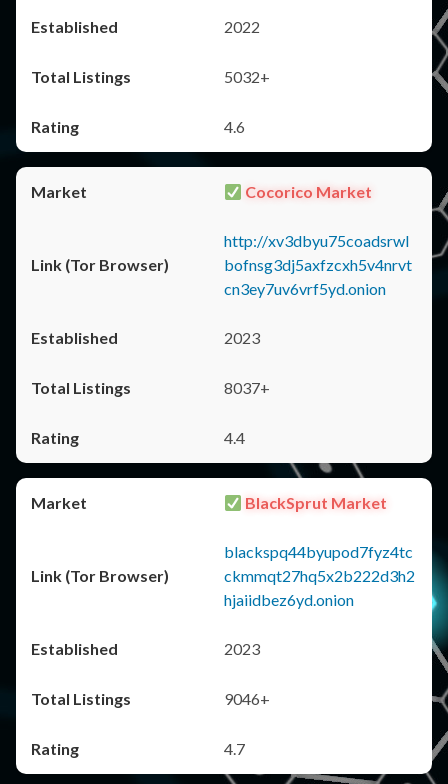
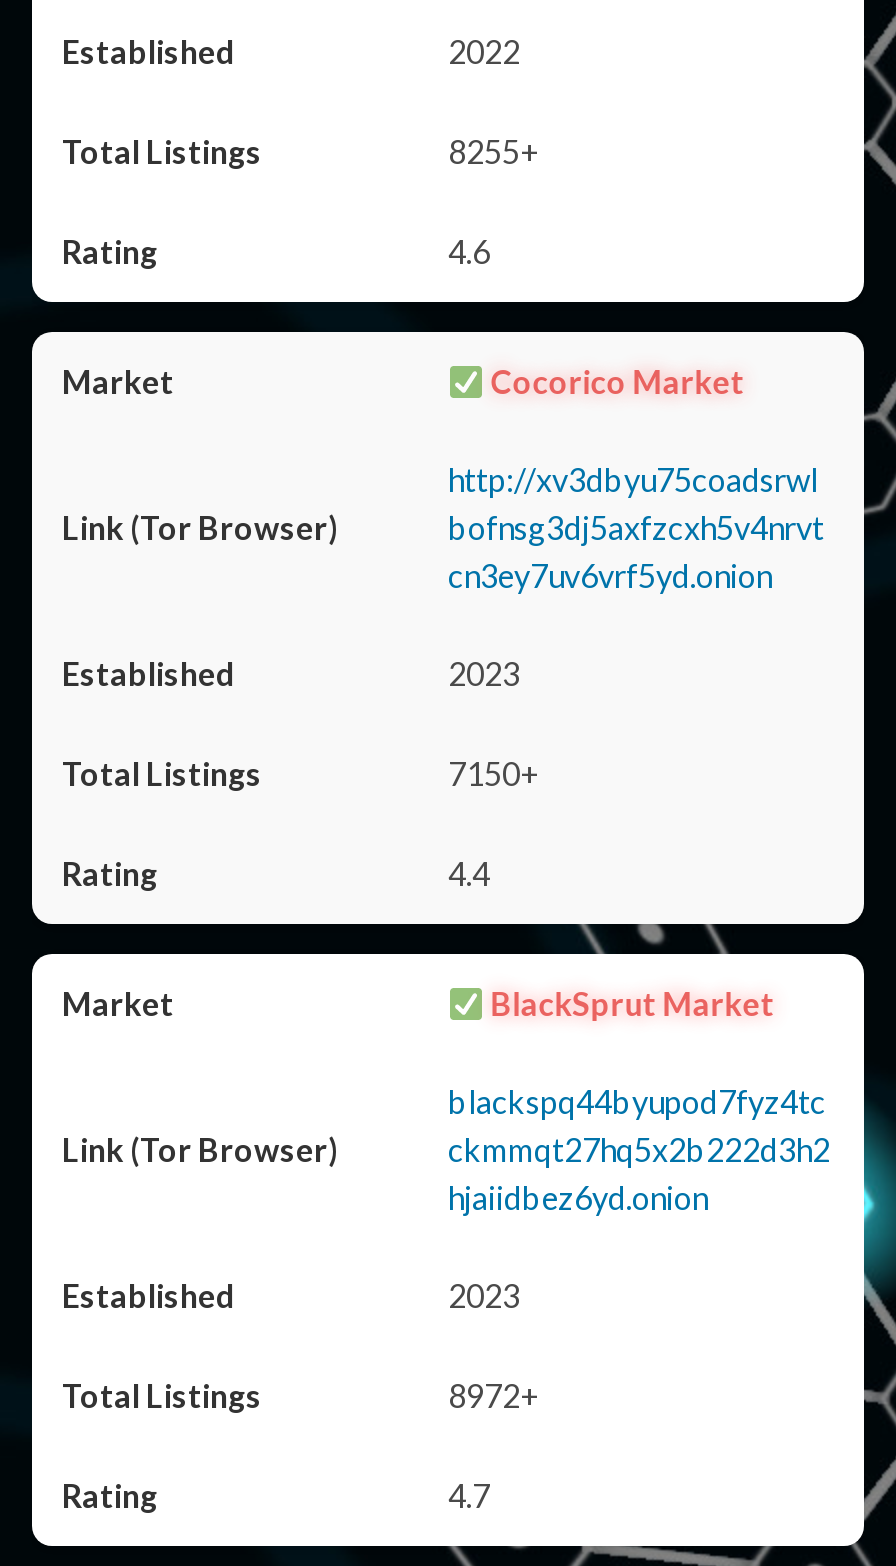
- 5032+
+ 8255+

- 8037+
+ 7150+

- 9046+
+ 8972+
